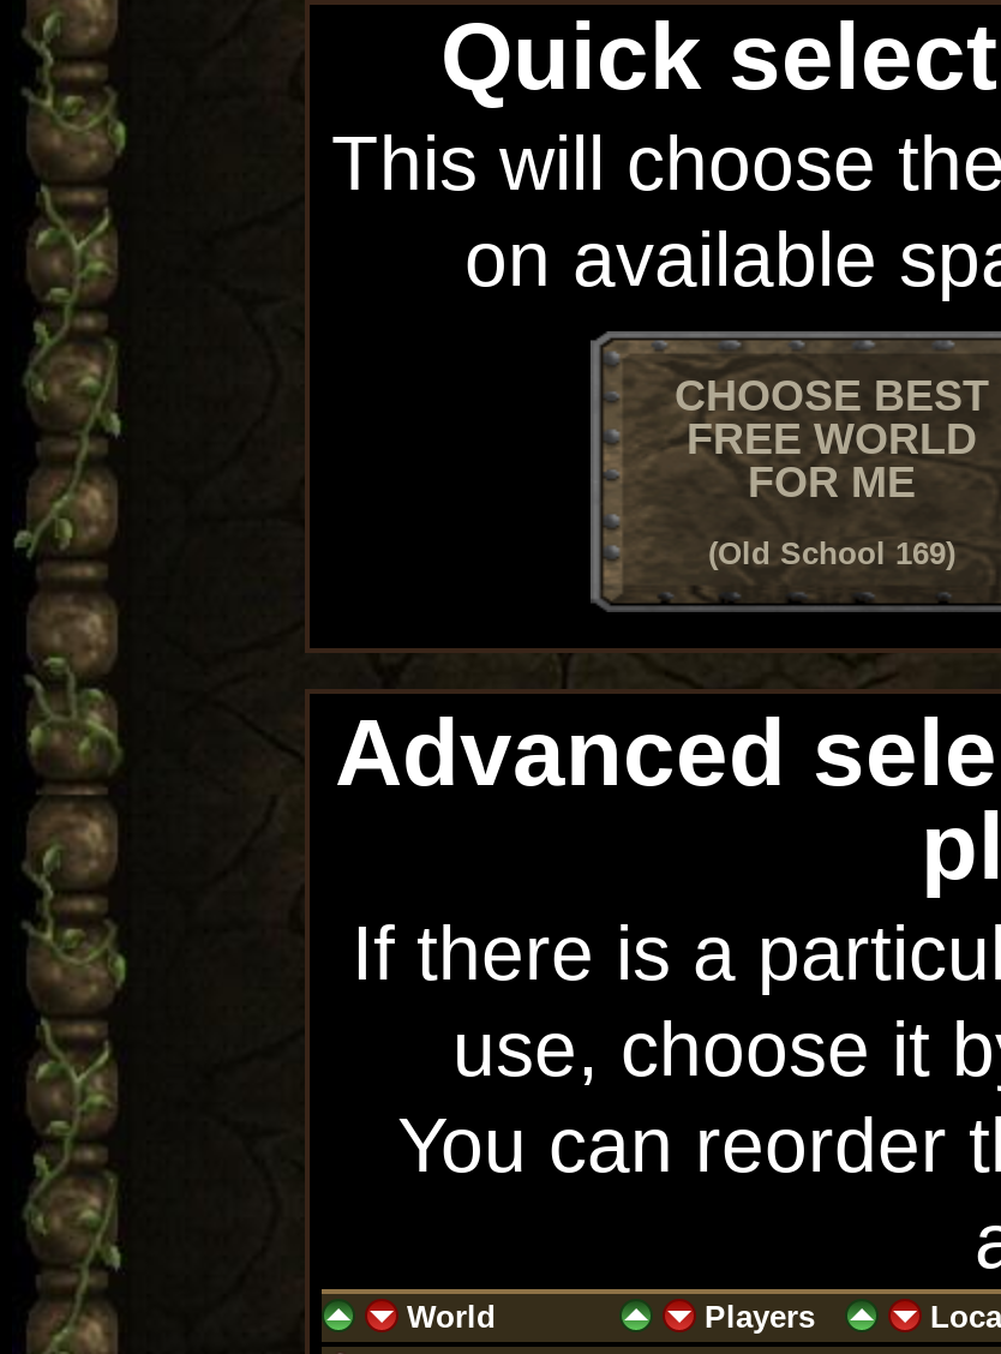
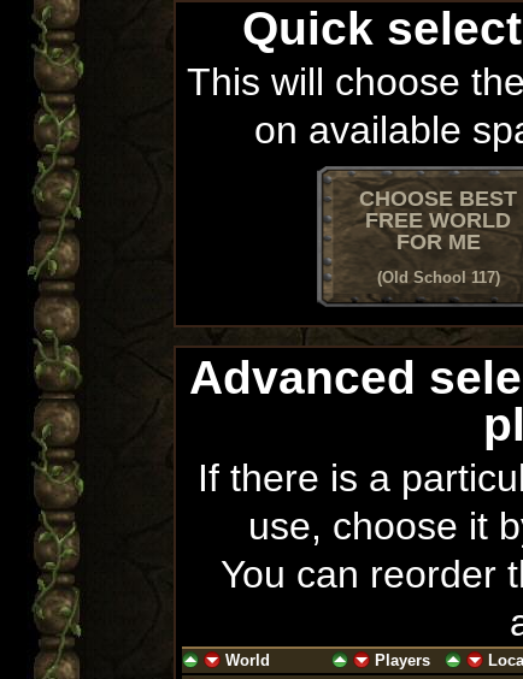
- (Old School 169)
+ (Old School 117)
